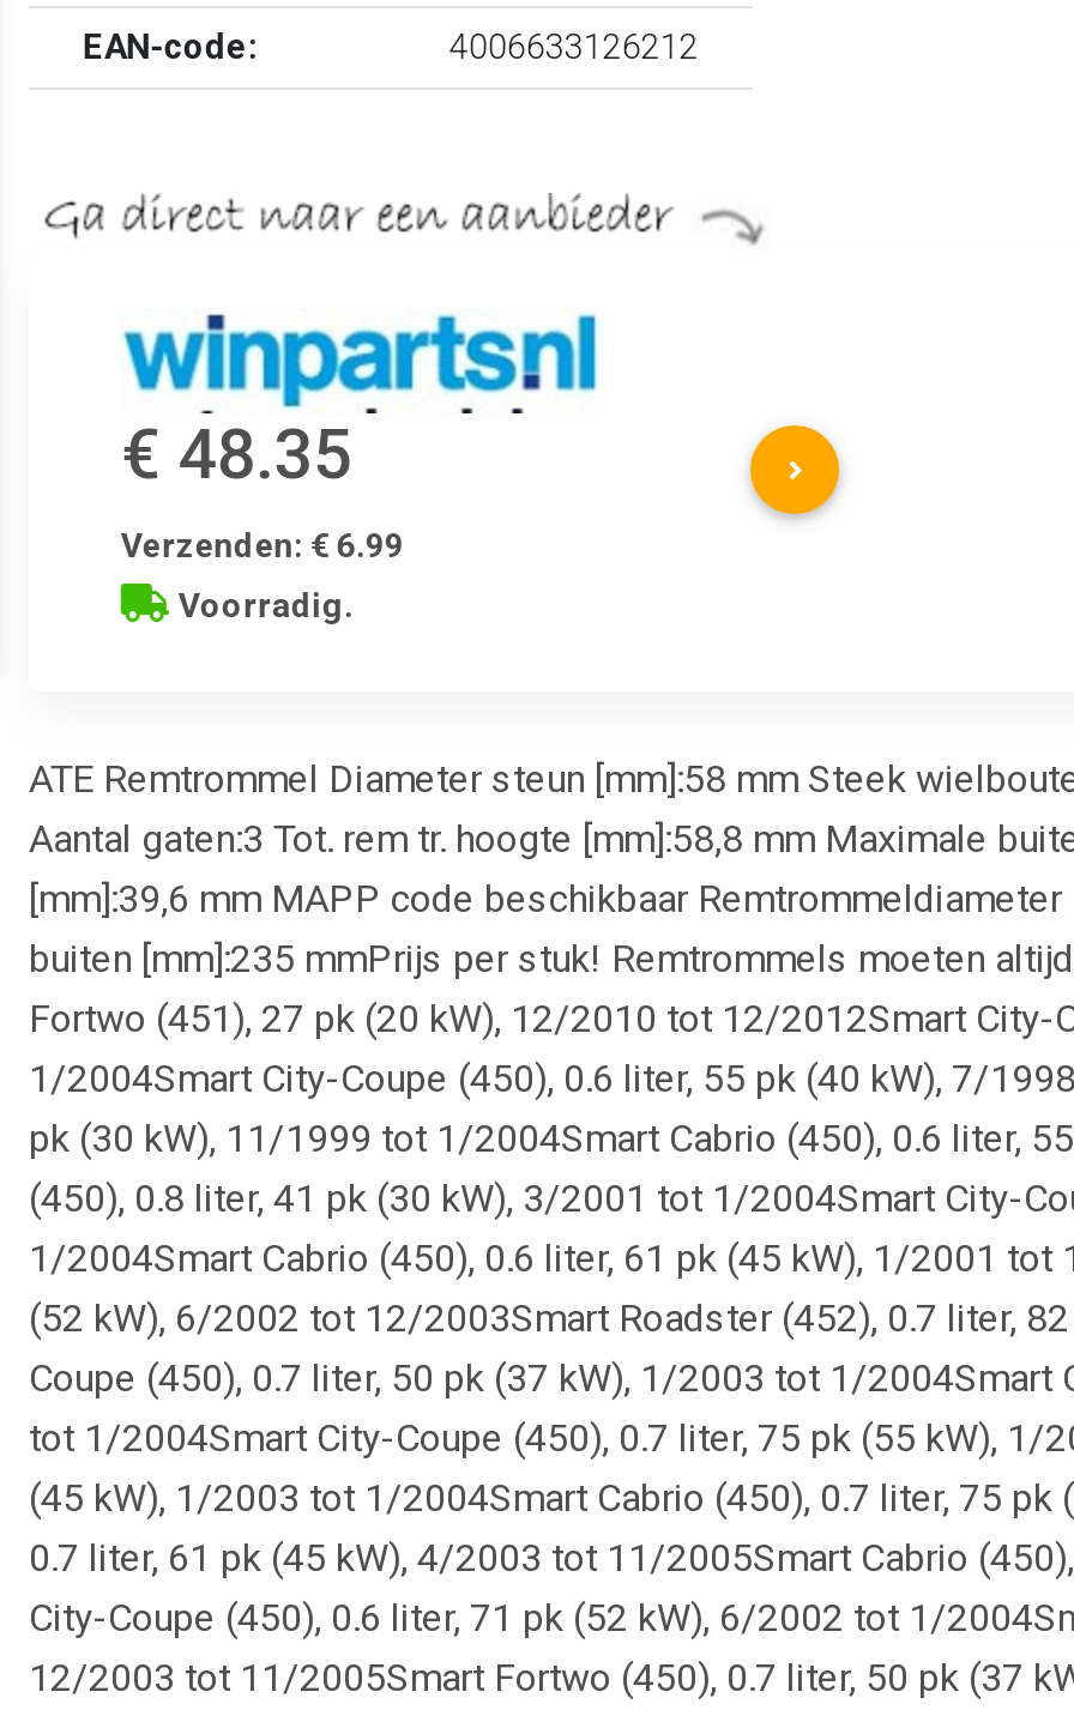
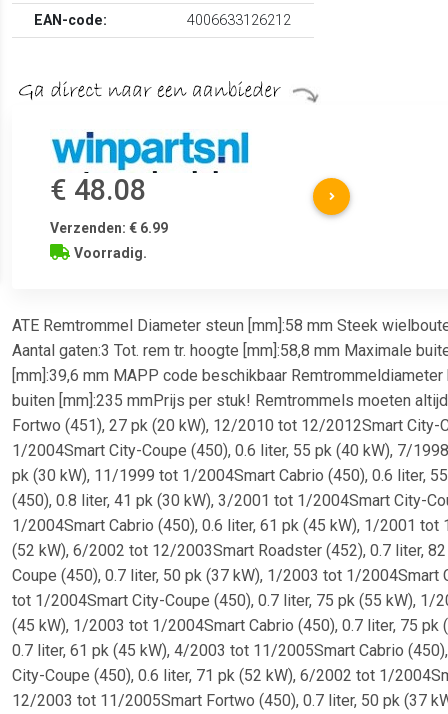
- € 48.35
+ € 48.08
